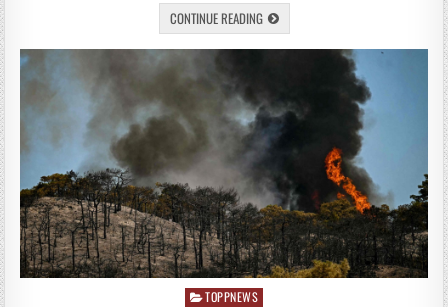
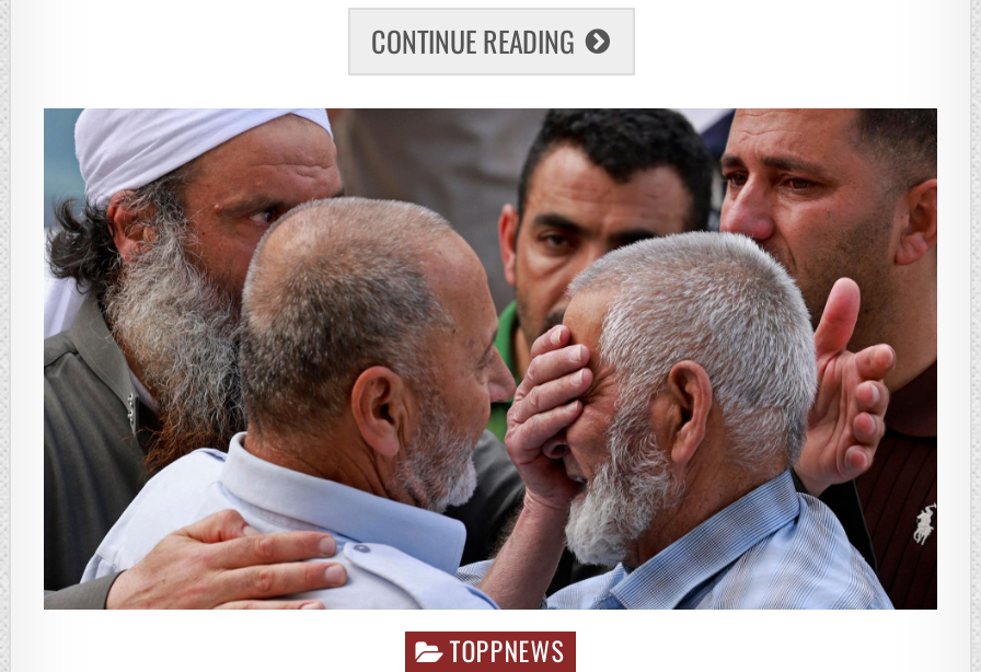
- [image]
+ [image]
